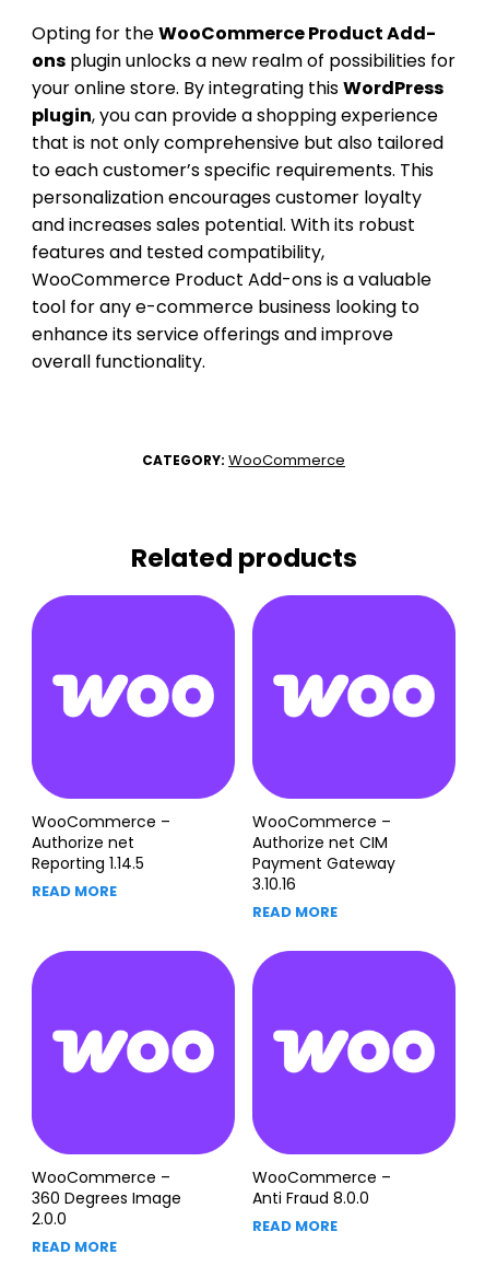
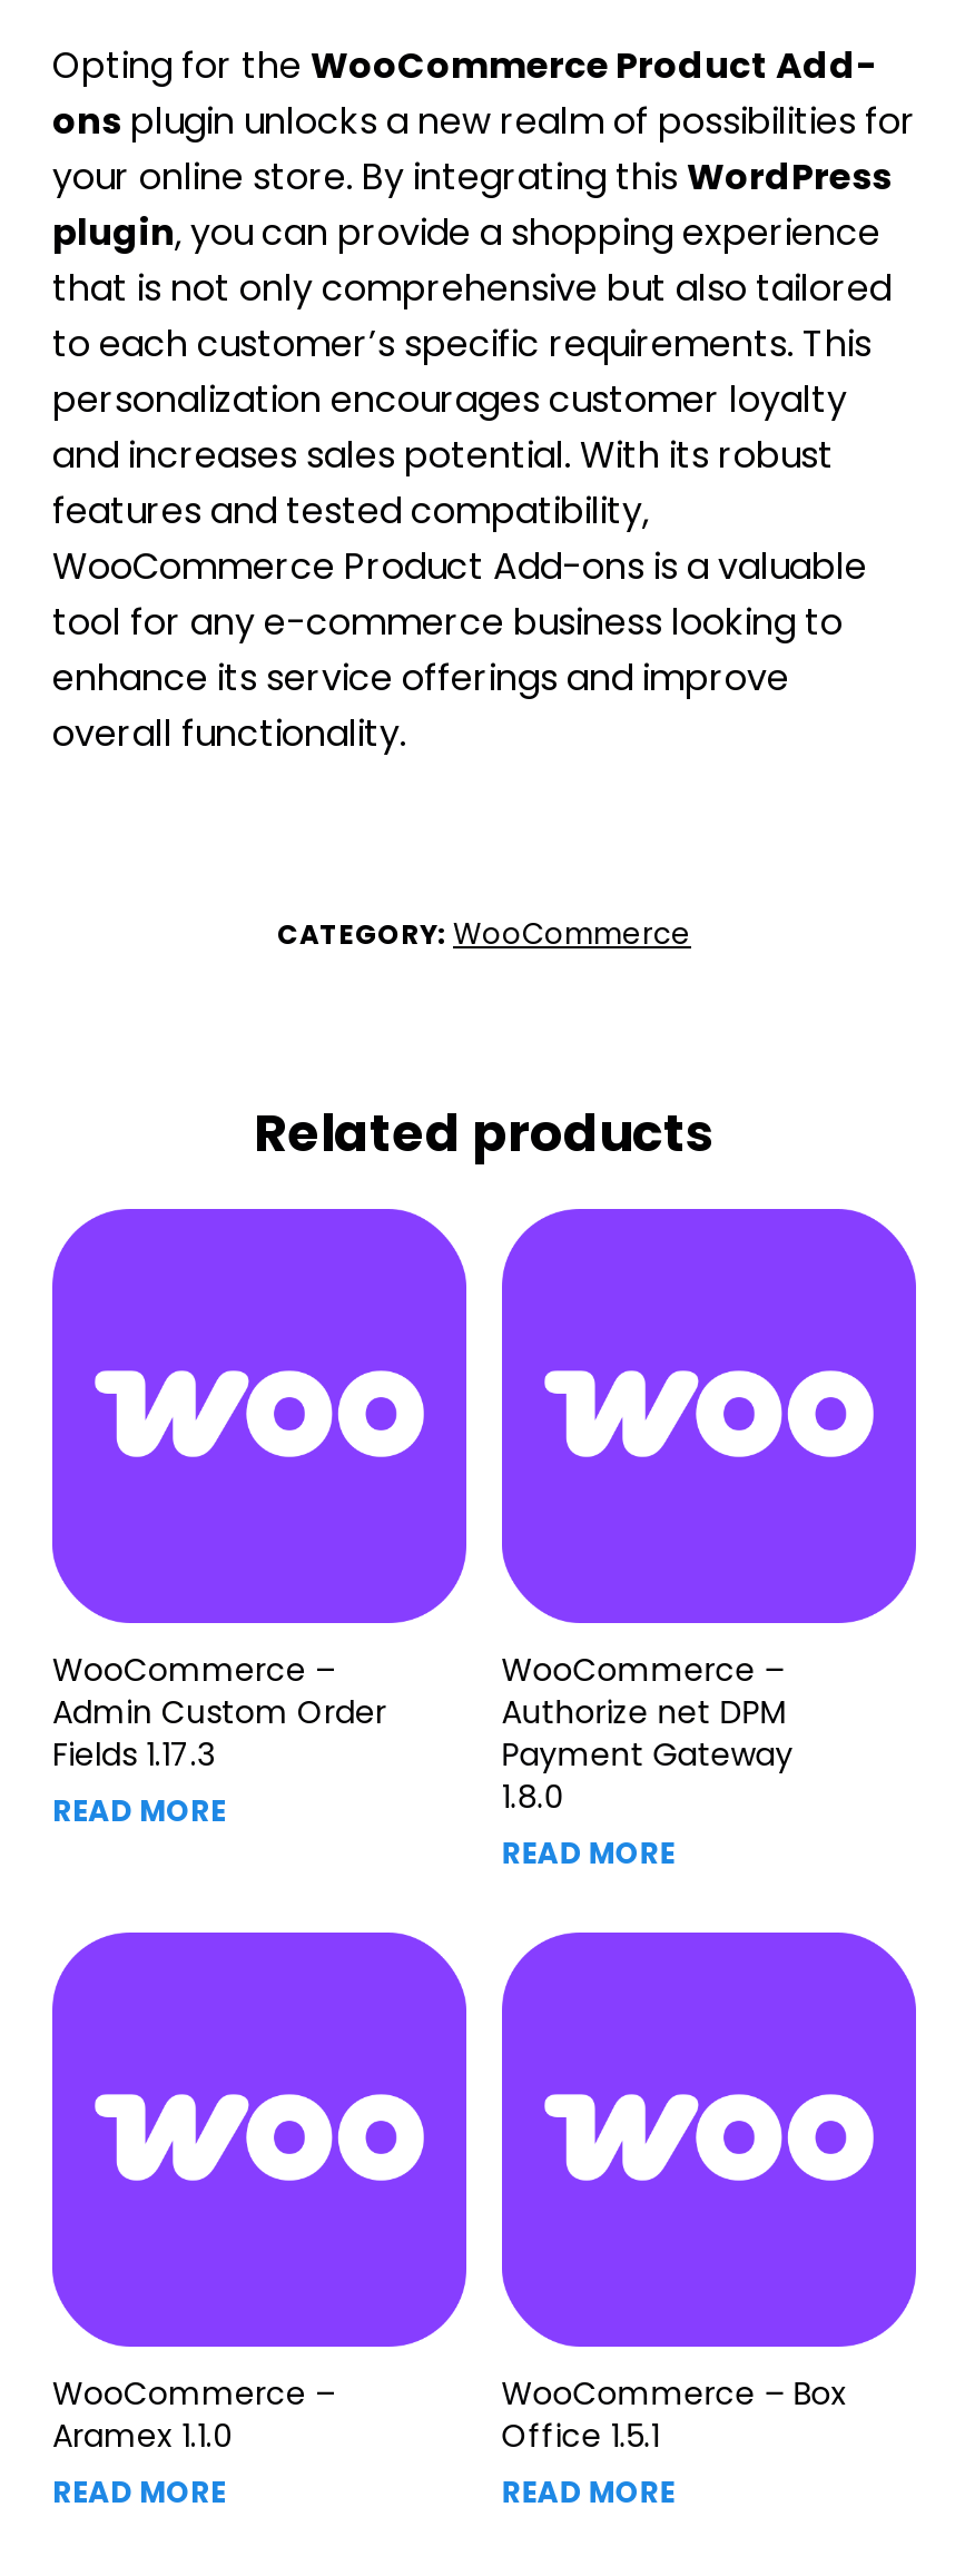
- Authorize net
- Reporting 1.14.5
+ Admin Custom Order
+ Fields 1.17.3

- Authorize net CIM
+ Authorize net DPM

- 3.10.16
+ 1.8.0

- WooCommerce –
- Anti Fraud 8.0.0
+ WooCommerce – Box
+ Office 1.5.1

- 360 Degrees Image
- 2.0.0
+ Aramex 1.1.0
